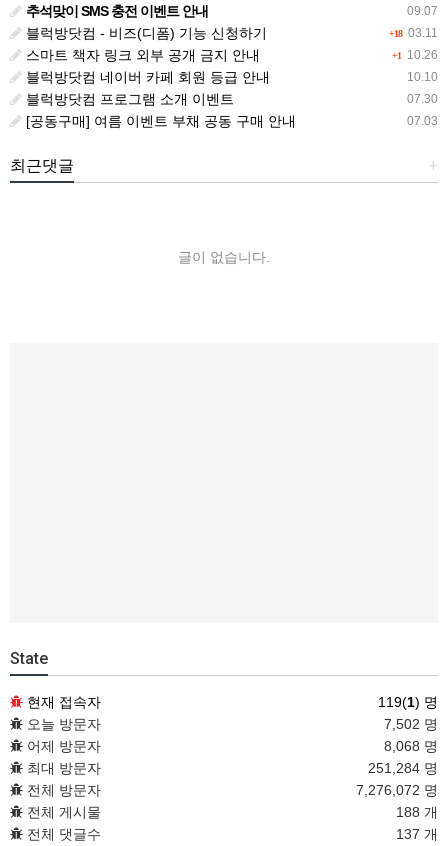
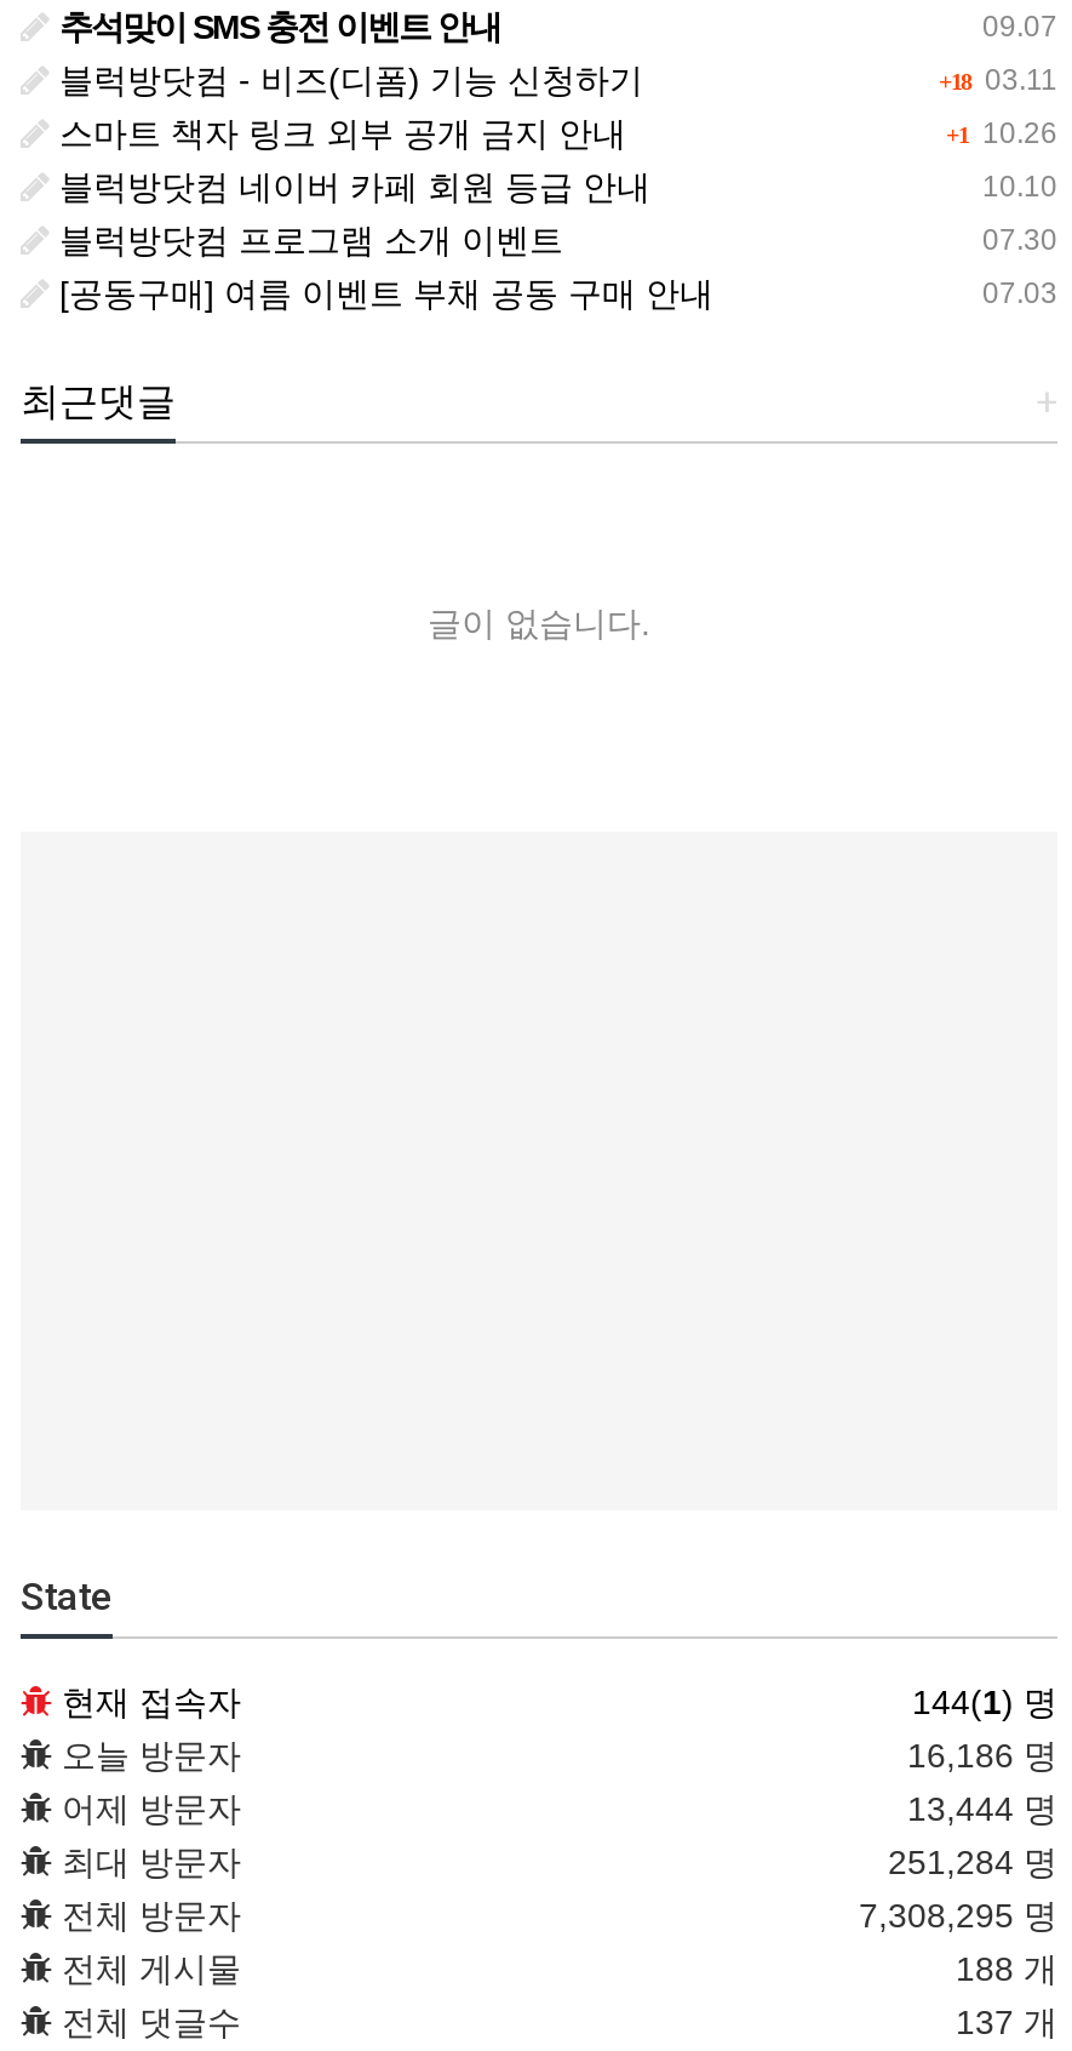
- 119(1) 명
+ 144(1) 명

- 7,502 명
+ 16,186 명

- 8,068 명
+ 13,444 명

- 7,276,072 명
+ 7,308,295 명
